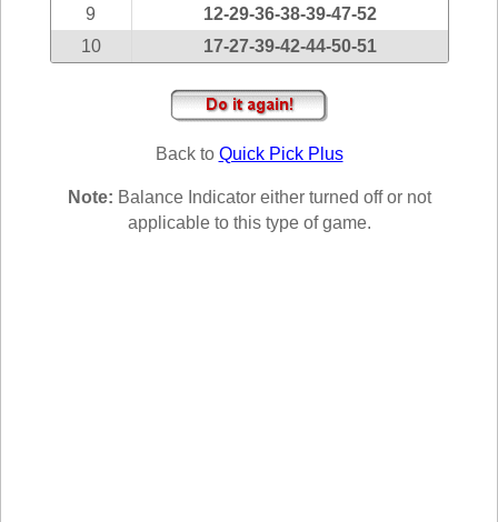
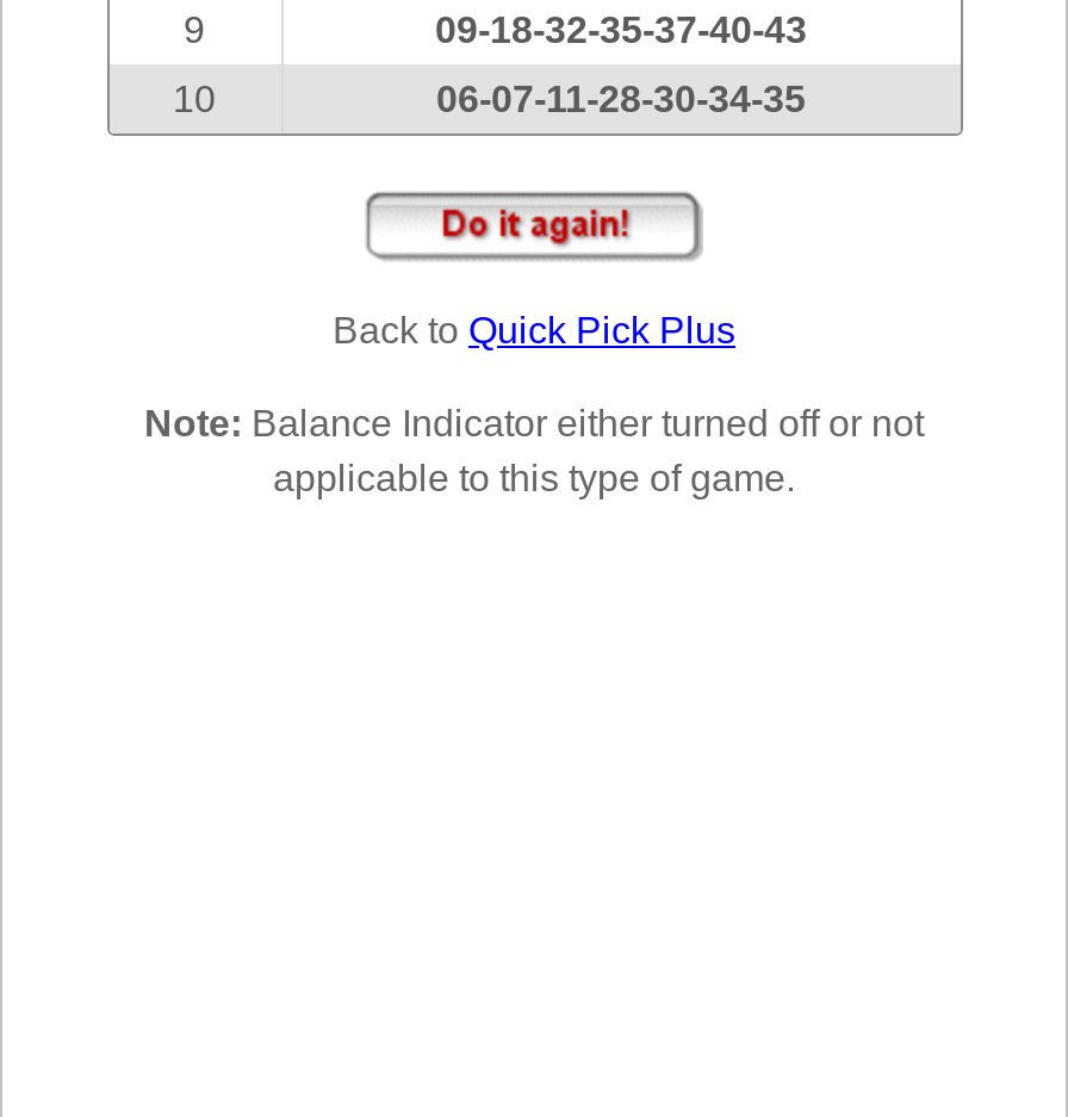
- 12-29-36-38-39-47-52
+ 09-18-32-35-37-40-43

- 17-27-39-42-44-50-51
+ 06-07-11-28-30-34-35
